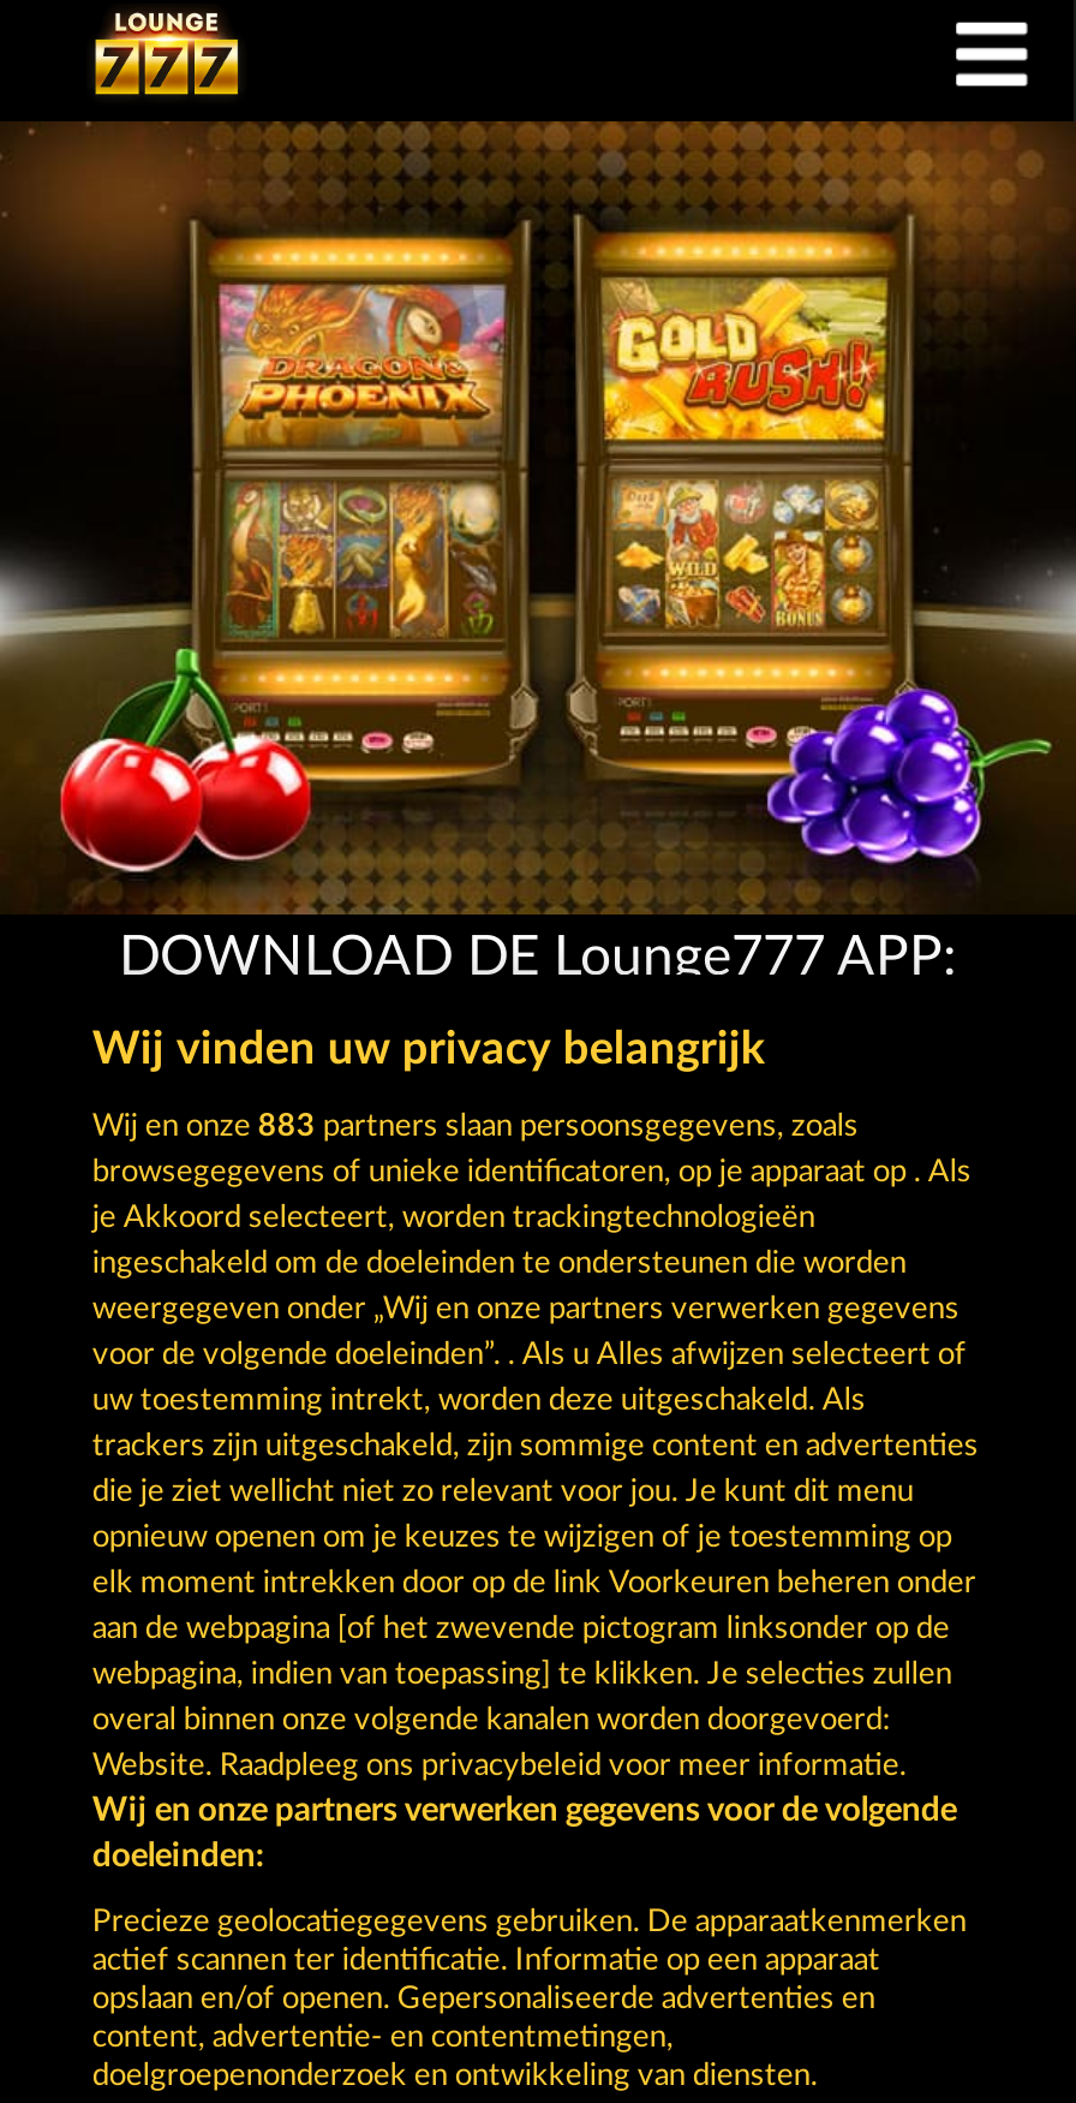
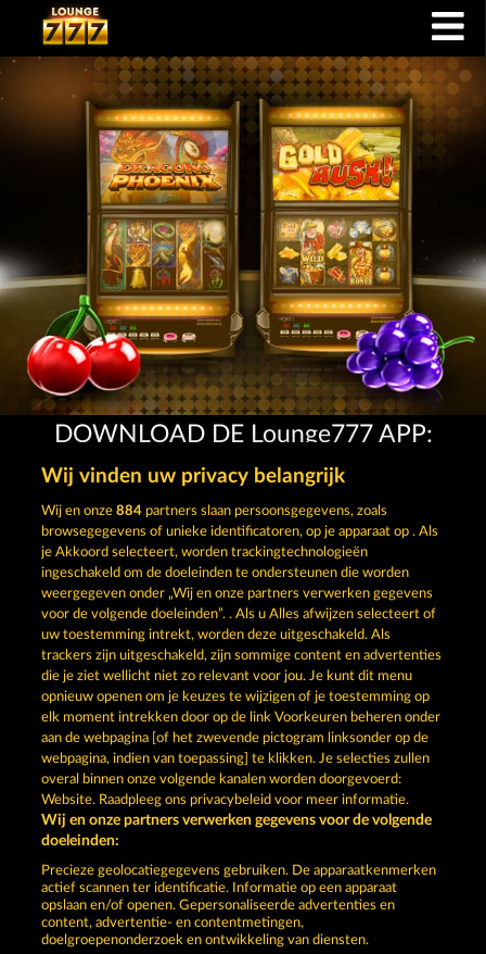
- Wij en onze 883 partners slaan persoonsgegevens, zoals
+ Wij en onze 884 partners slaan persoonsgegevens, zoals
